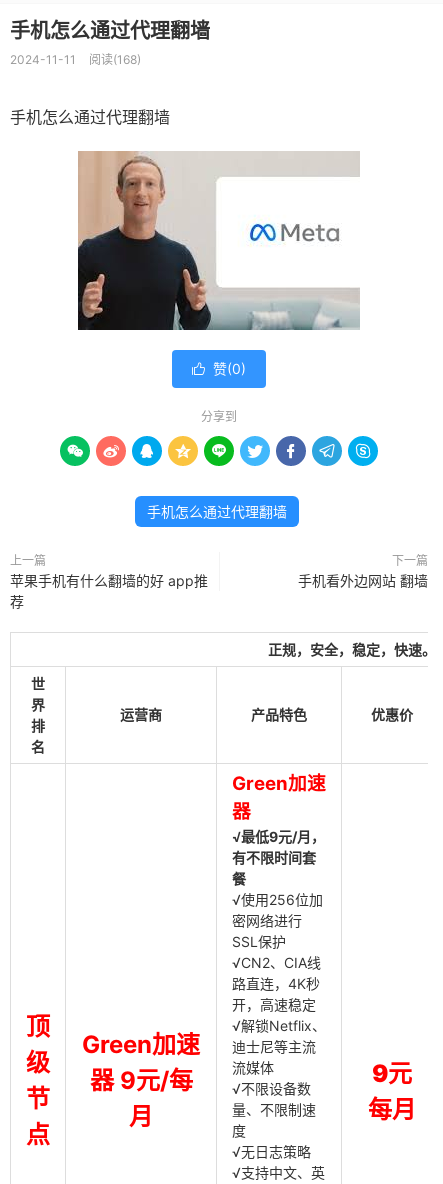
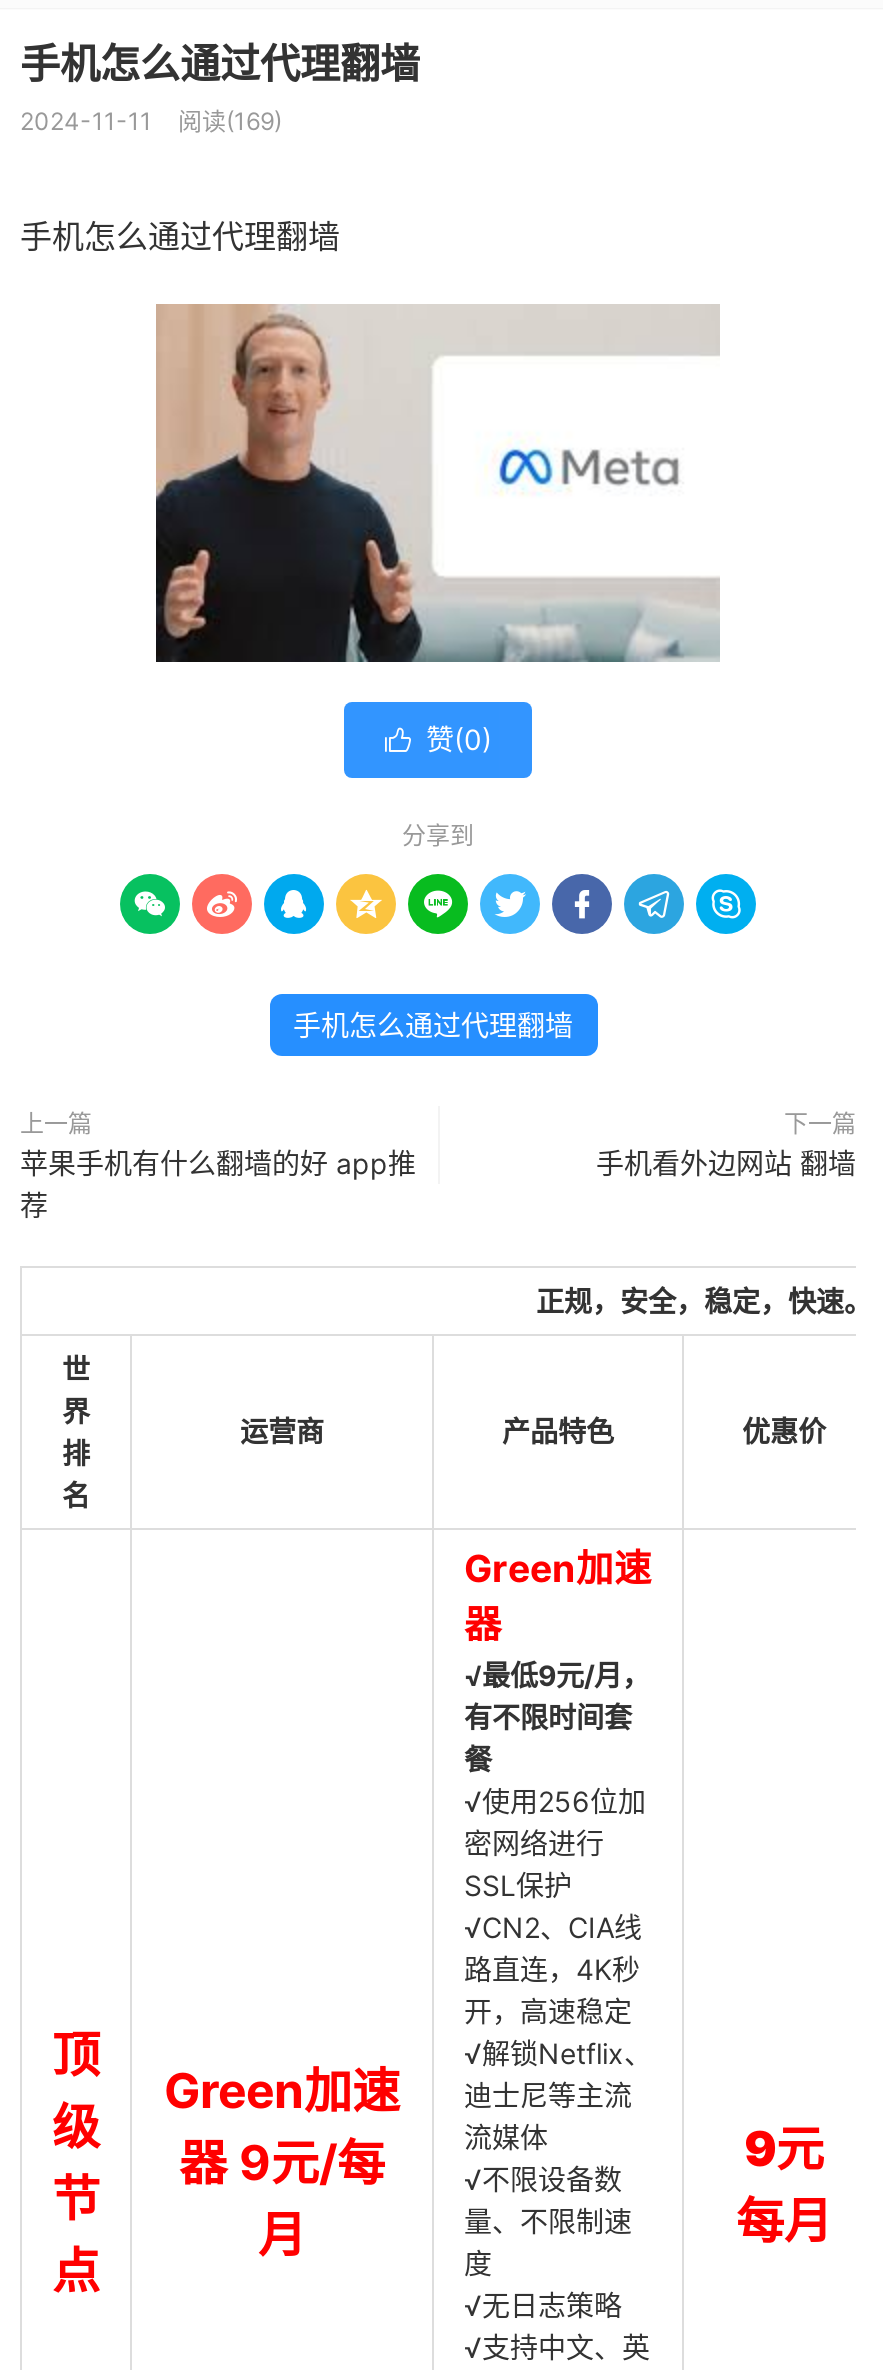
- 2024-11-11 阅读(168)
+ 2024-11-11 阅读(169)
